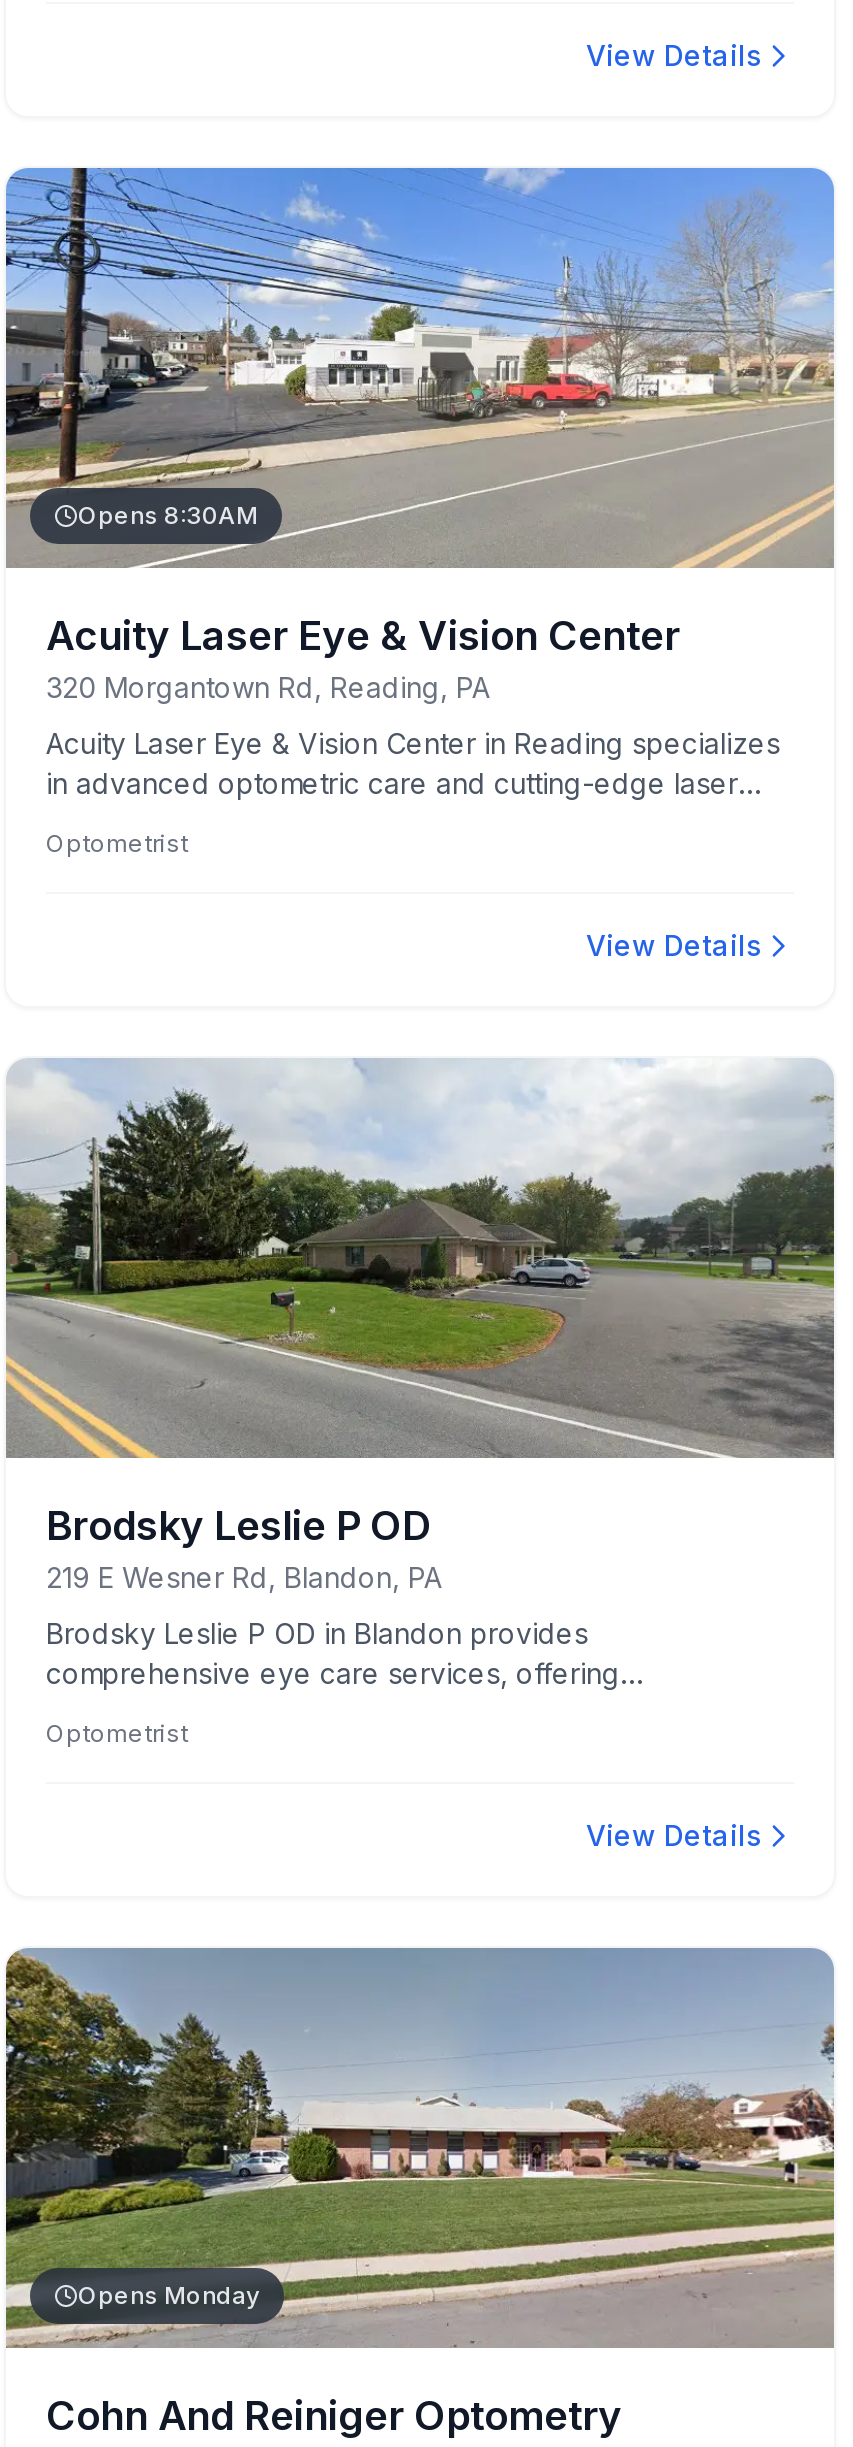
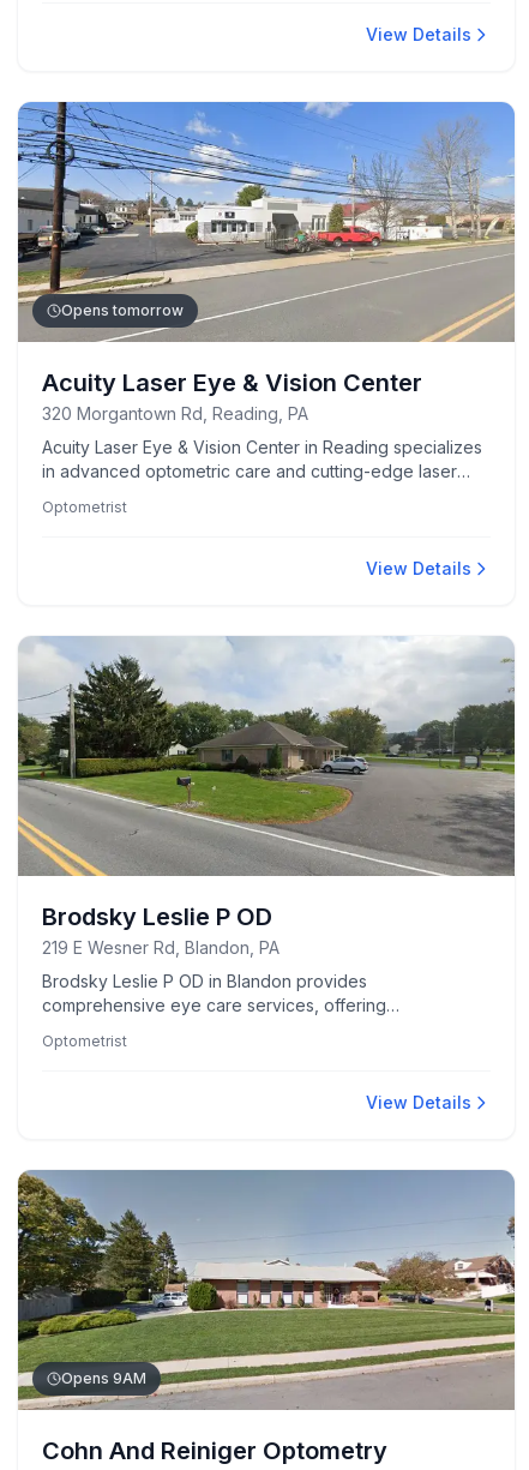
- Opens 8:30AM
+ Opens tomorrow

- Opens Monday
+ Opens 9AM
